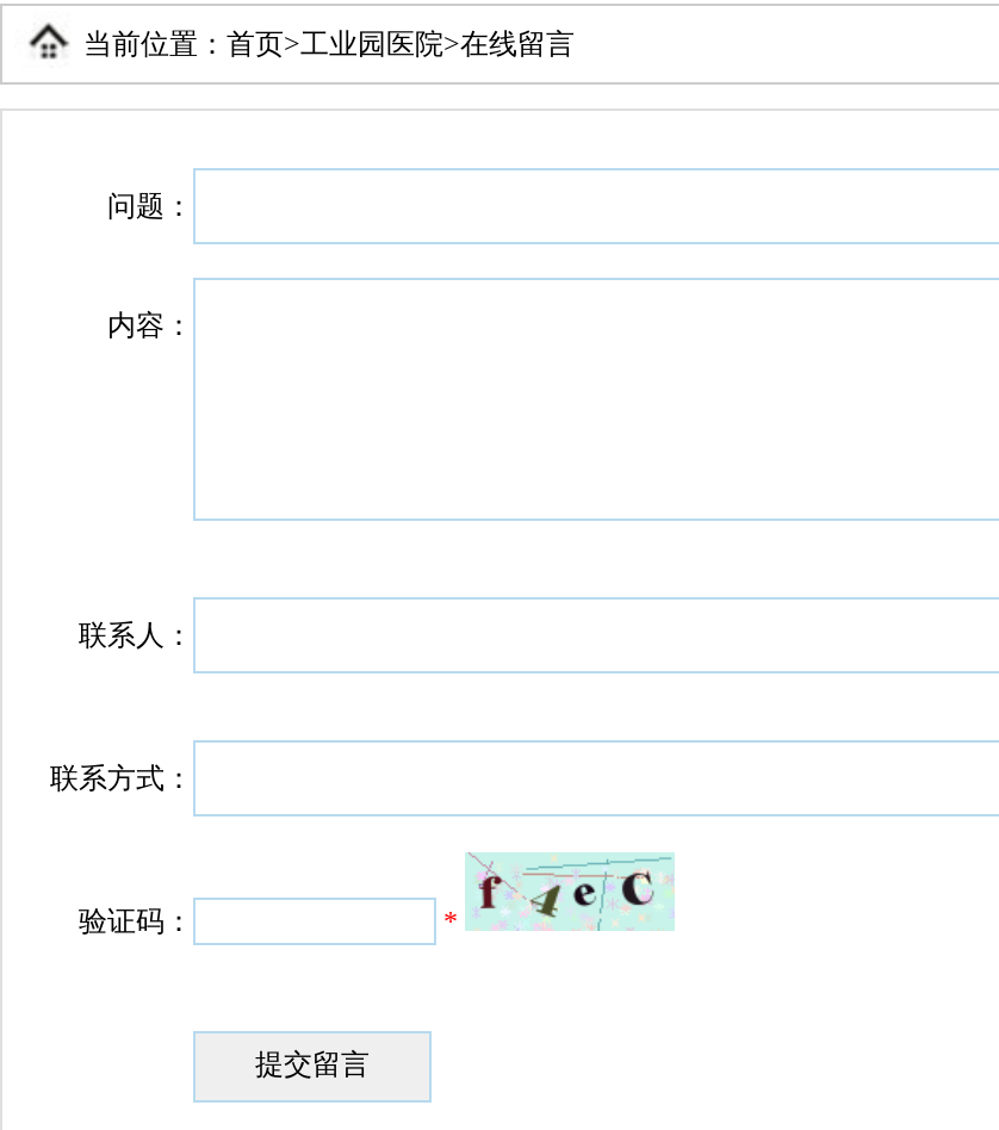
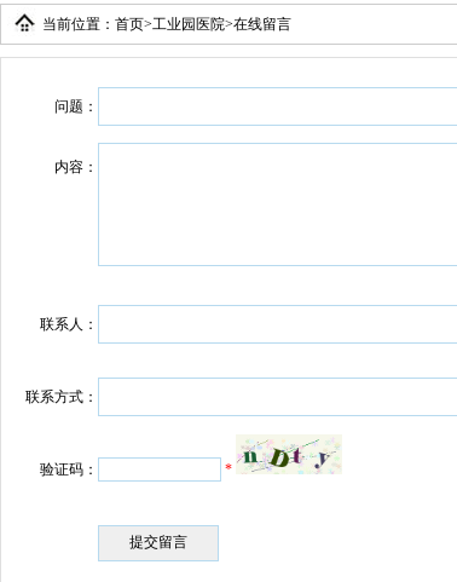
- [image]
+ [image]
